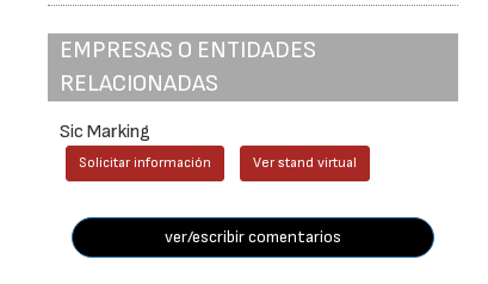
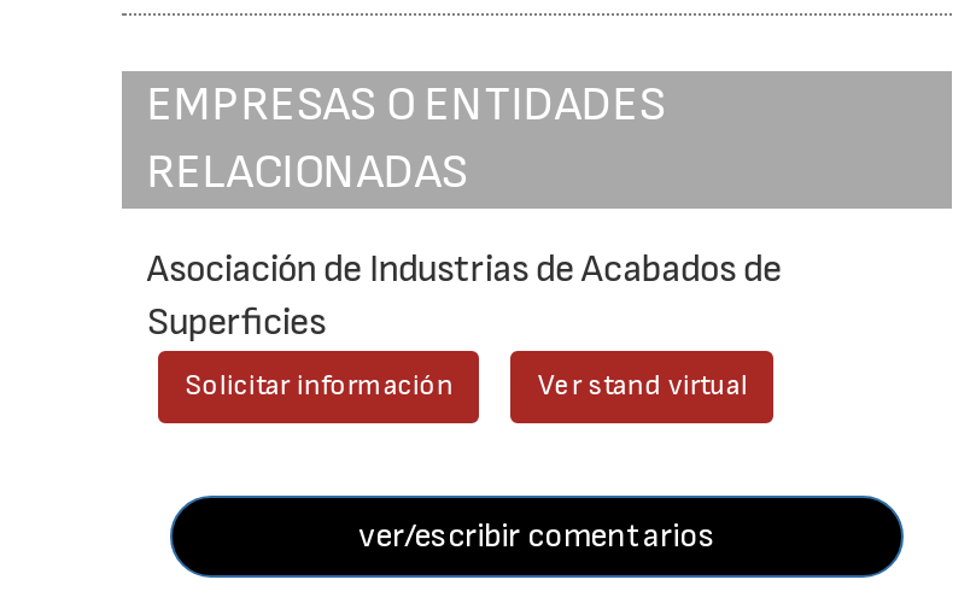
- Sic Marking
+ Asociación de Industrias de Acabados de
+ Superficies
